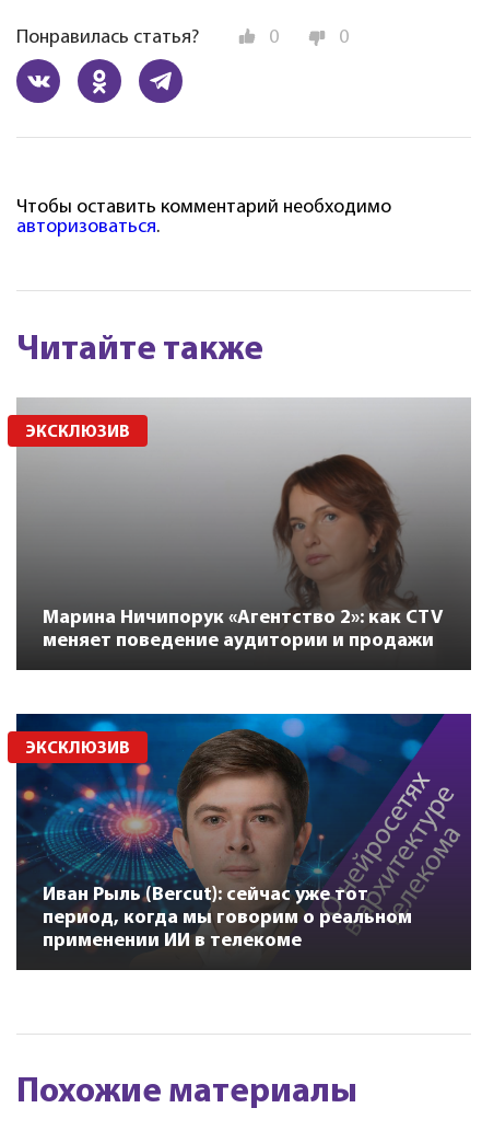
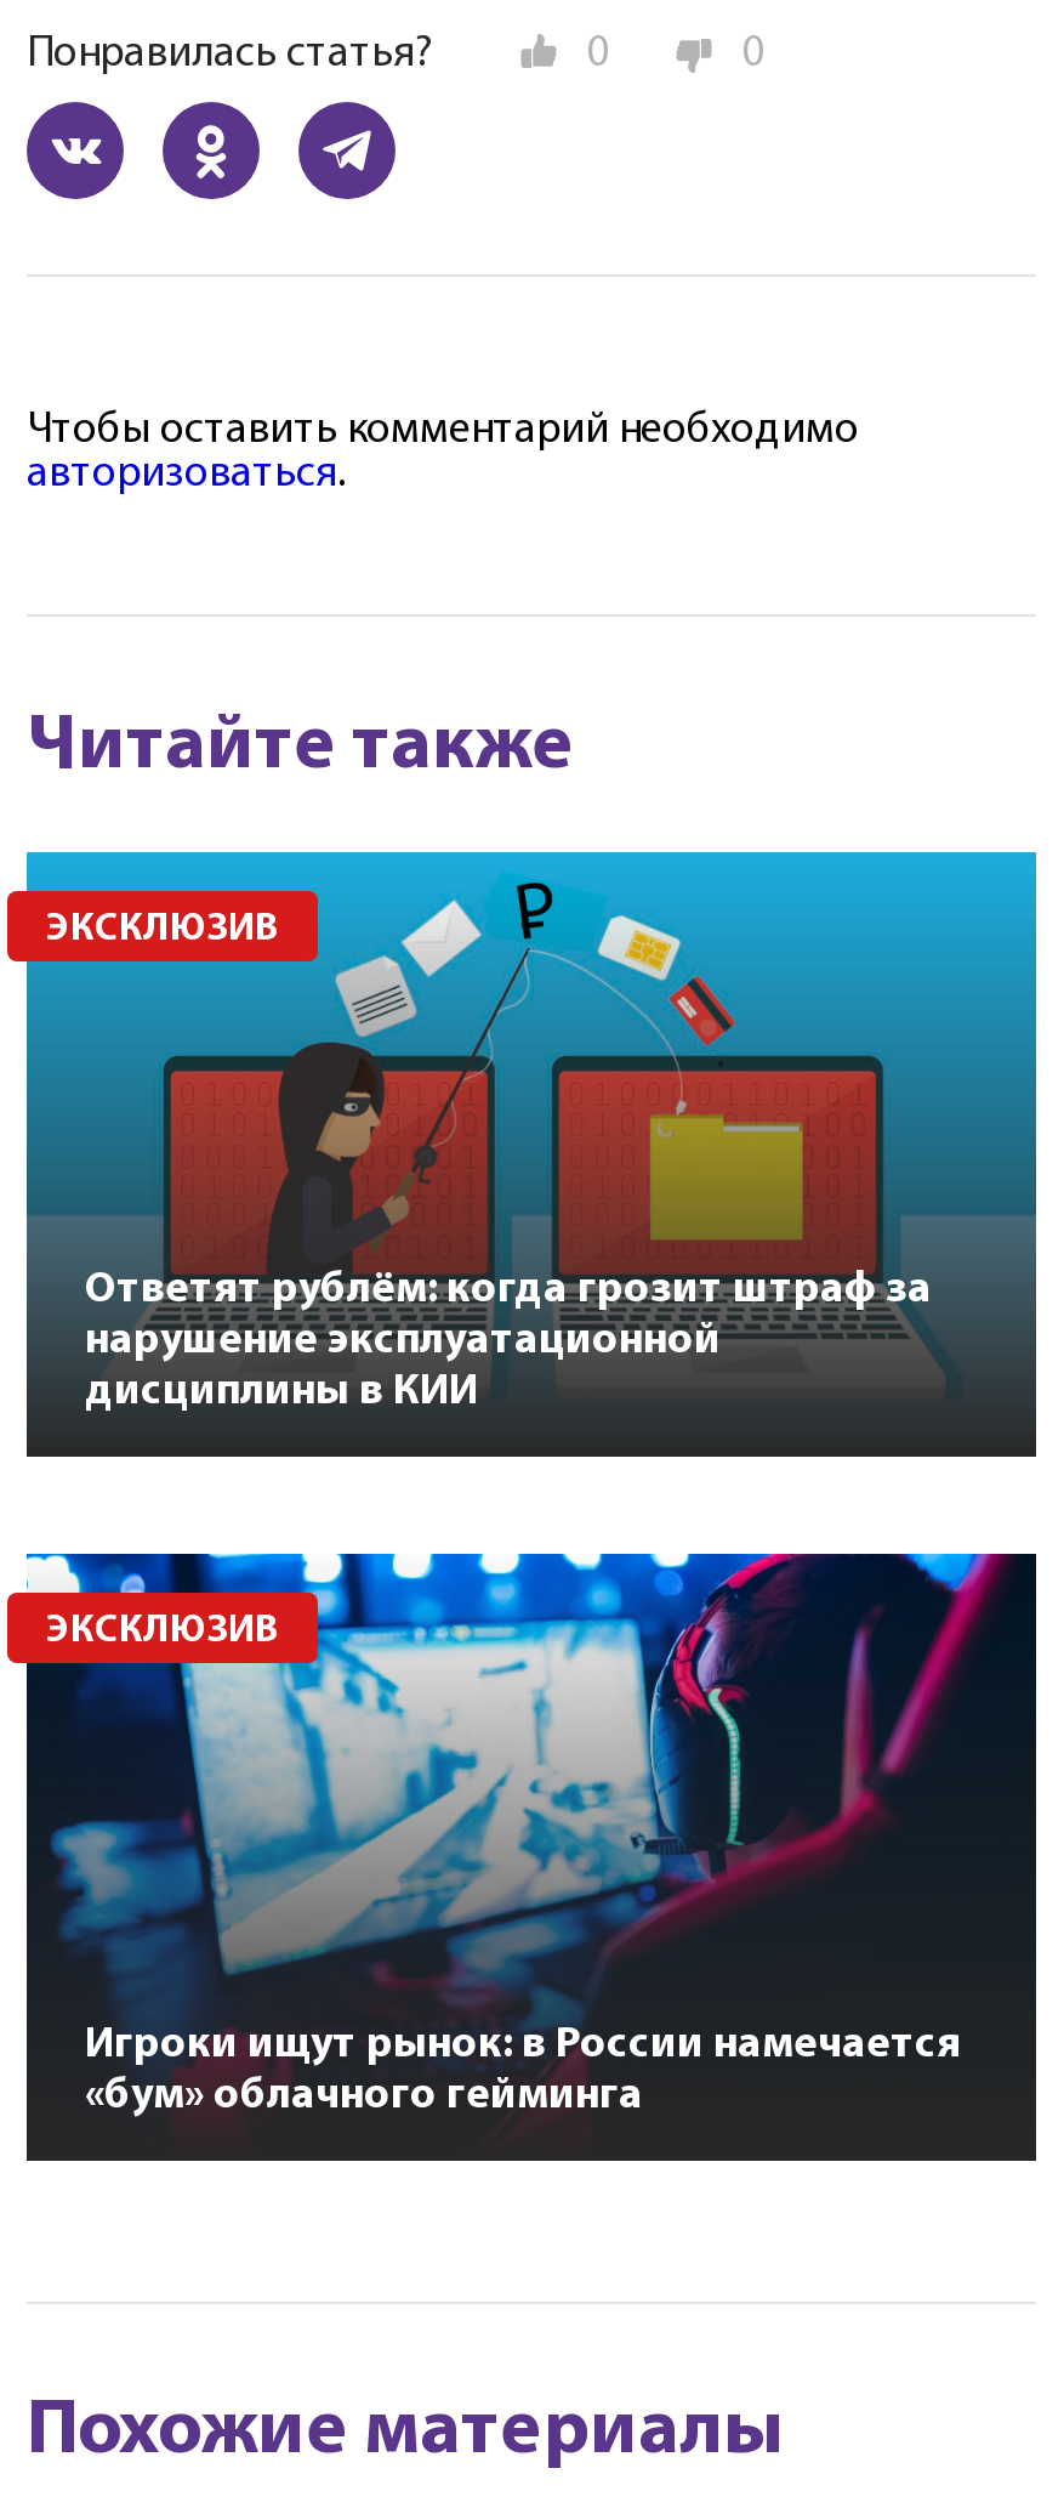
- [image]
- Марина Ничипорук «Агентство 2»: как CTV
- меняет поведение аудитории и продажи
+ [image]
+ Ответят рублём: когда грозит штраф за
+ нарушение эксплуатационной
+ дисциплины в КИИ

- [image]
- Иван Рыль (Bercut): сейчас уже тот
- период, когда мы говорим о реальном
- применении ИИ в телекоме
+ [image]
+ Игроки ищут рынок: в России намечается
+ «бум» облачного гейминга
